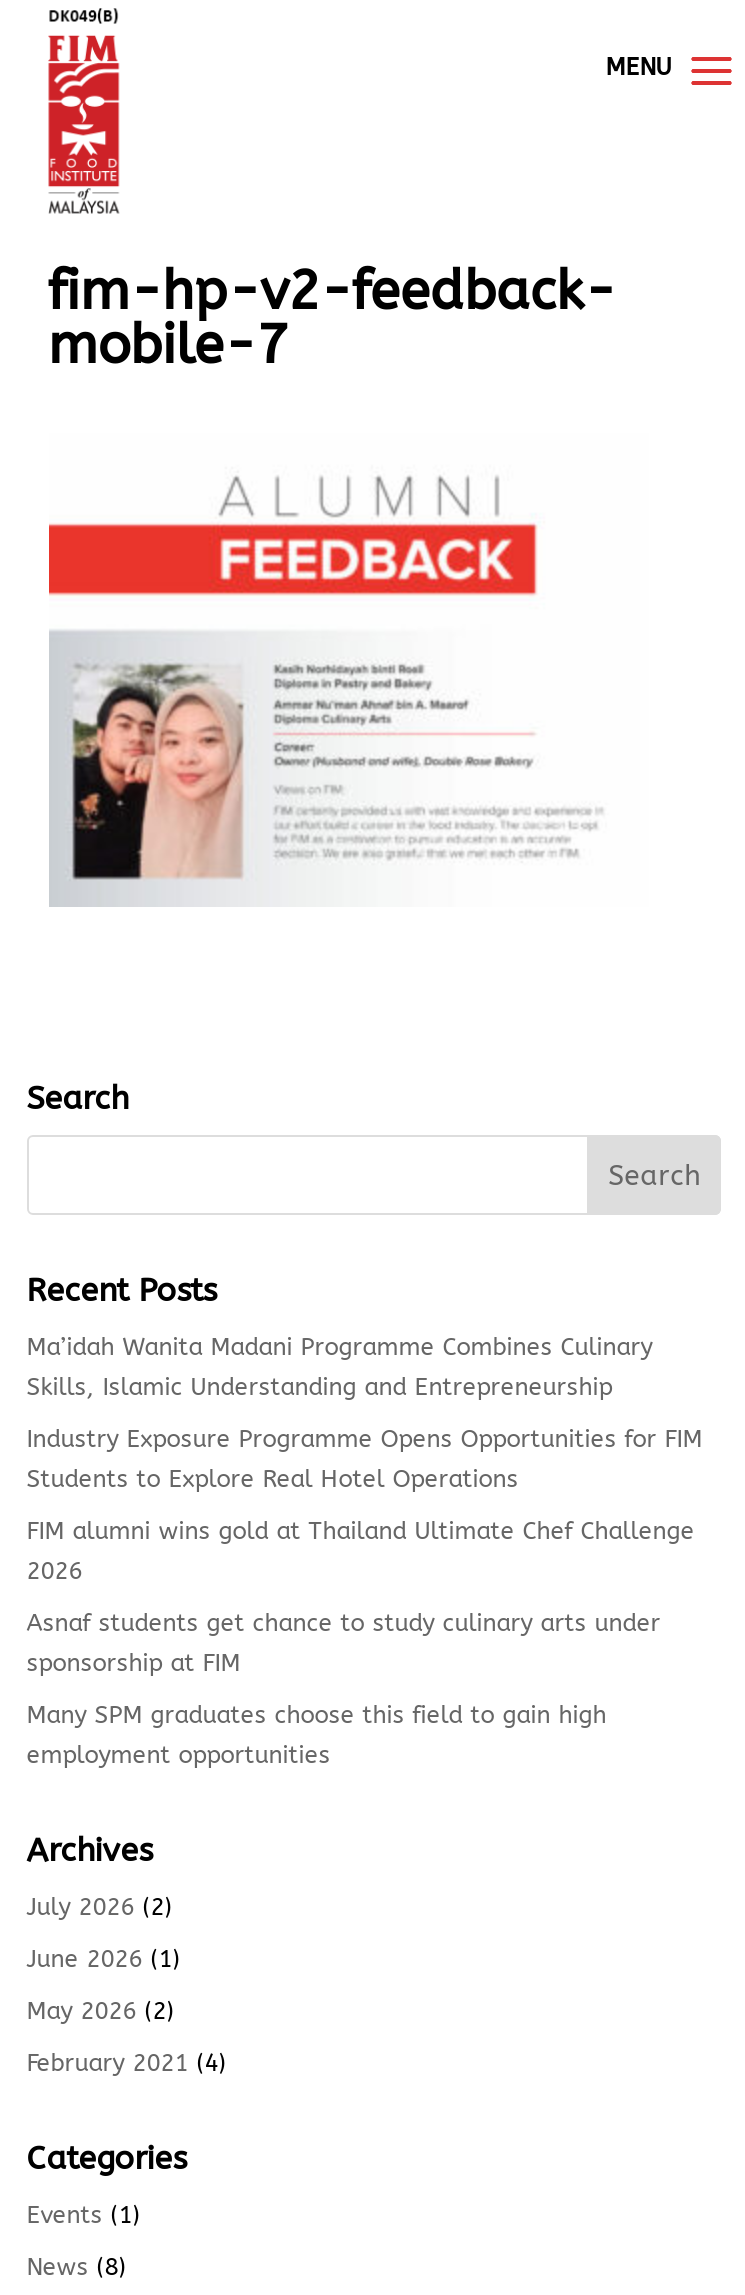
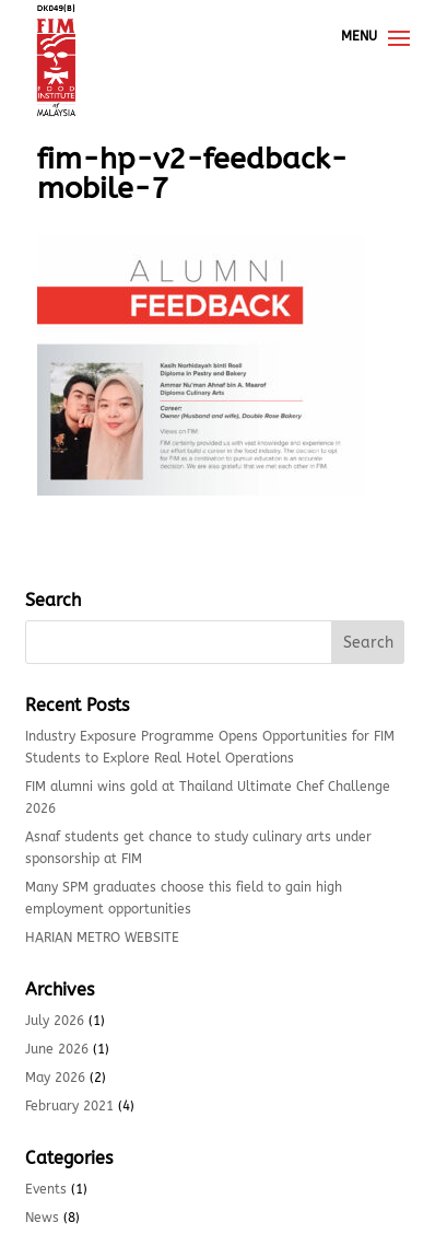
- Ma’idah Wanita Madani Programme Combines Culinary
- Skills, Islamic Understanding and Entrepreneurship

moved up: Industry Exposure Programme Opens Opportunities for FIM | Students to Explore Real Hotel Operations | FIM alumni wins gold at Thailand Ultimate Chef Challenge | 2026 | Asnaf students get chance to study culinary arts under | sponsorship at FIM | Many SPM graduates choose this field to gain high | employment opportunities

+ HARIAN METRO WEBSITE

- July 2026 (2)
+ July 2026 (1)
